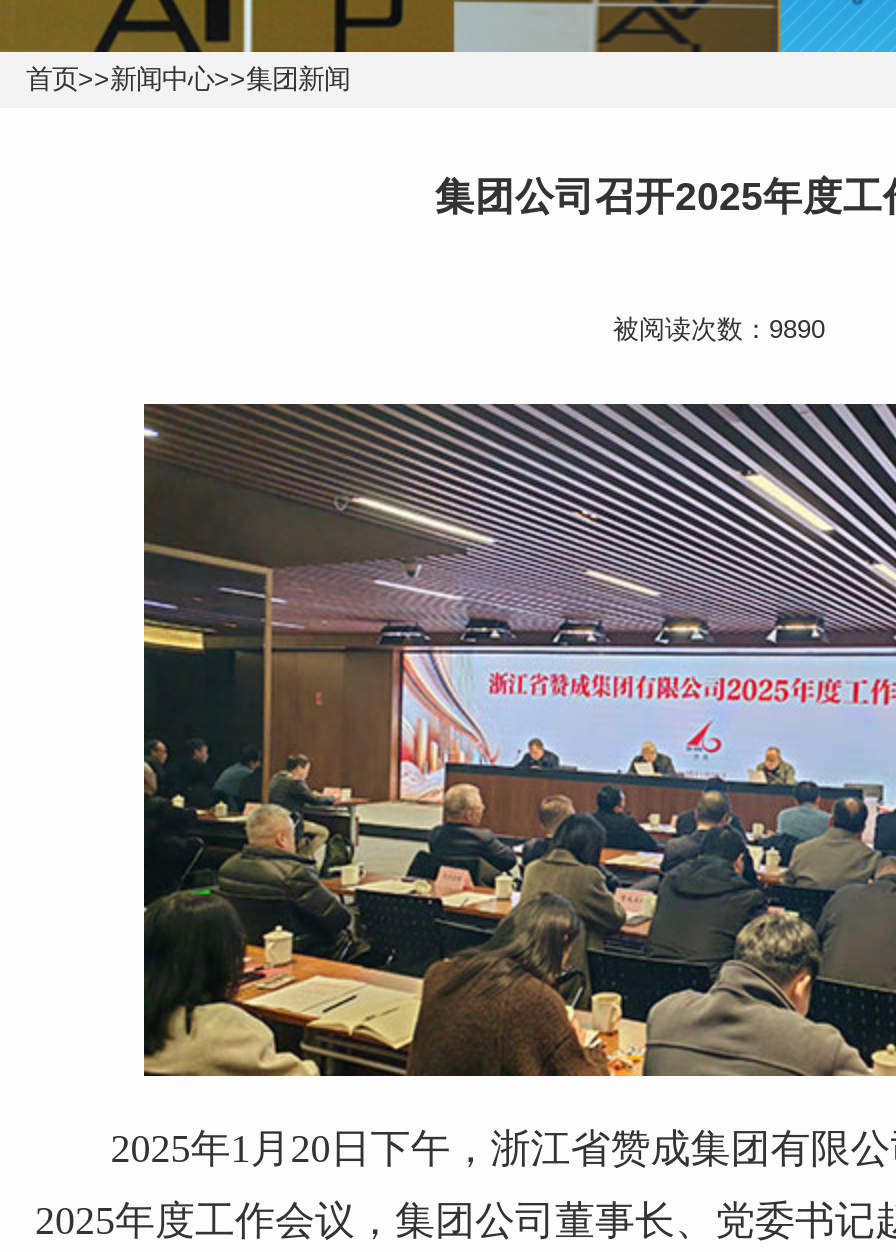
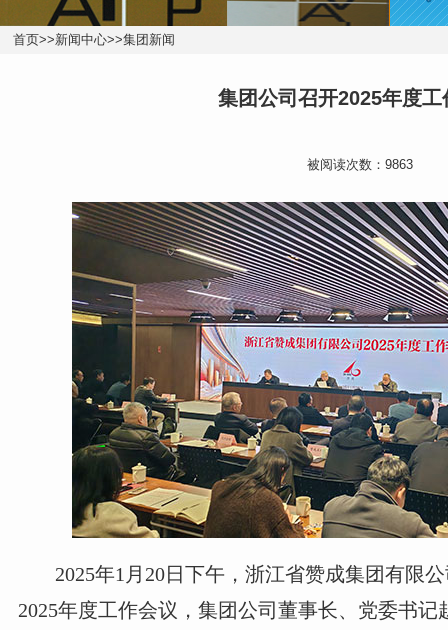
- 被阅读次数：9890
+ 被阅读次数：9863
